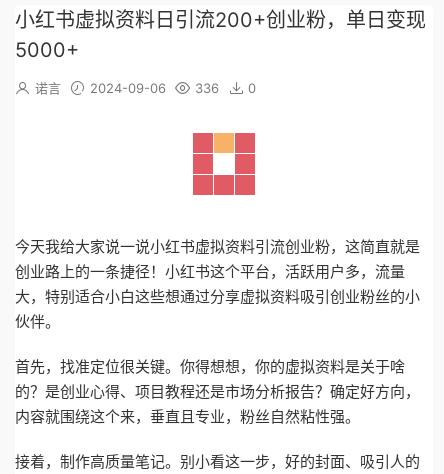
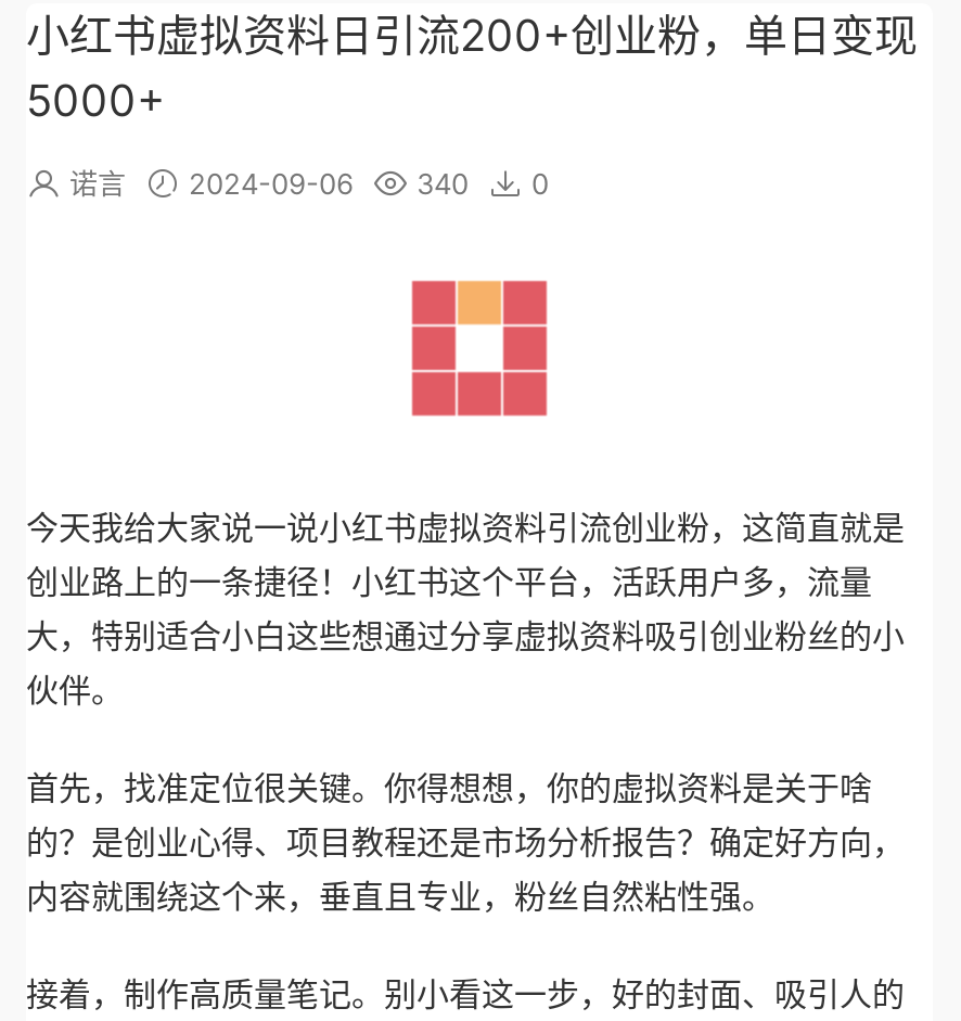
- 诺言 2024-09-06 336 0
+ 诺言 2024-09-06 340 0
